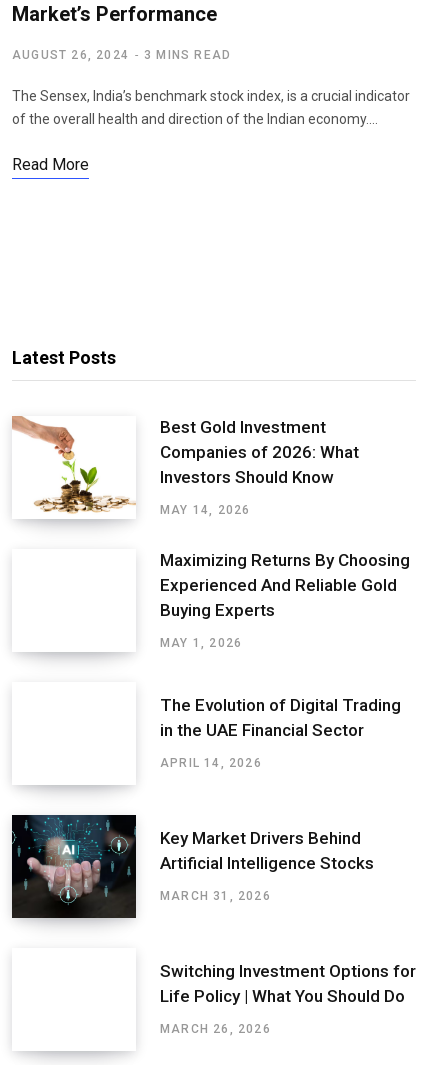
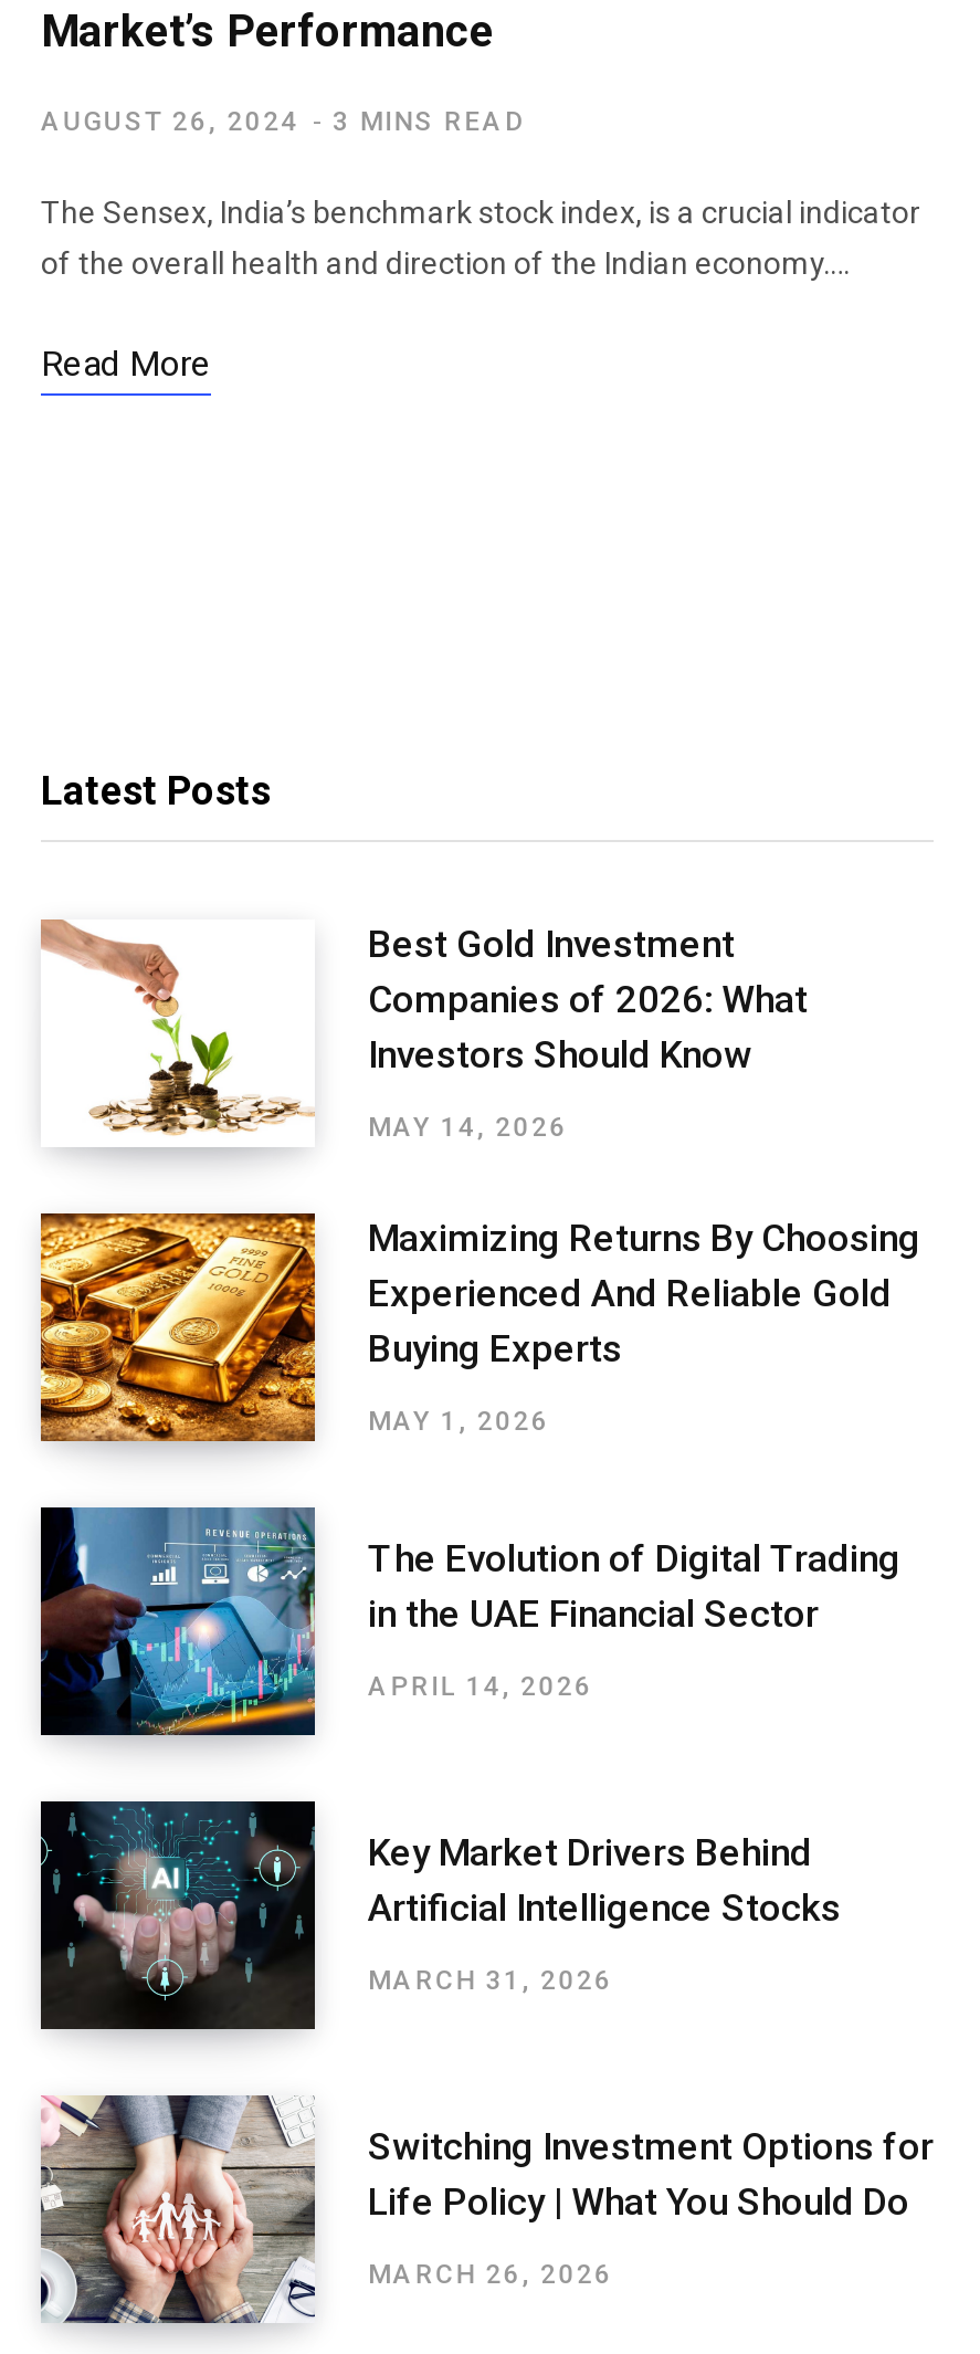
+ [image]

+ [image]

+ [image]
